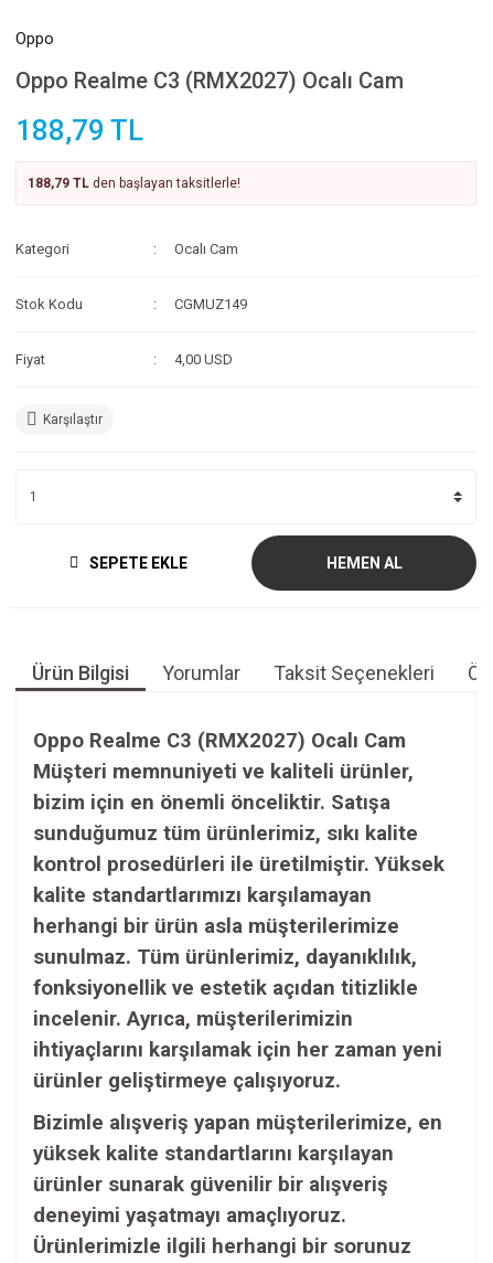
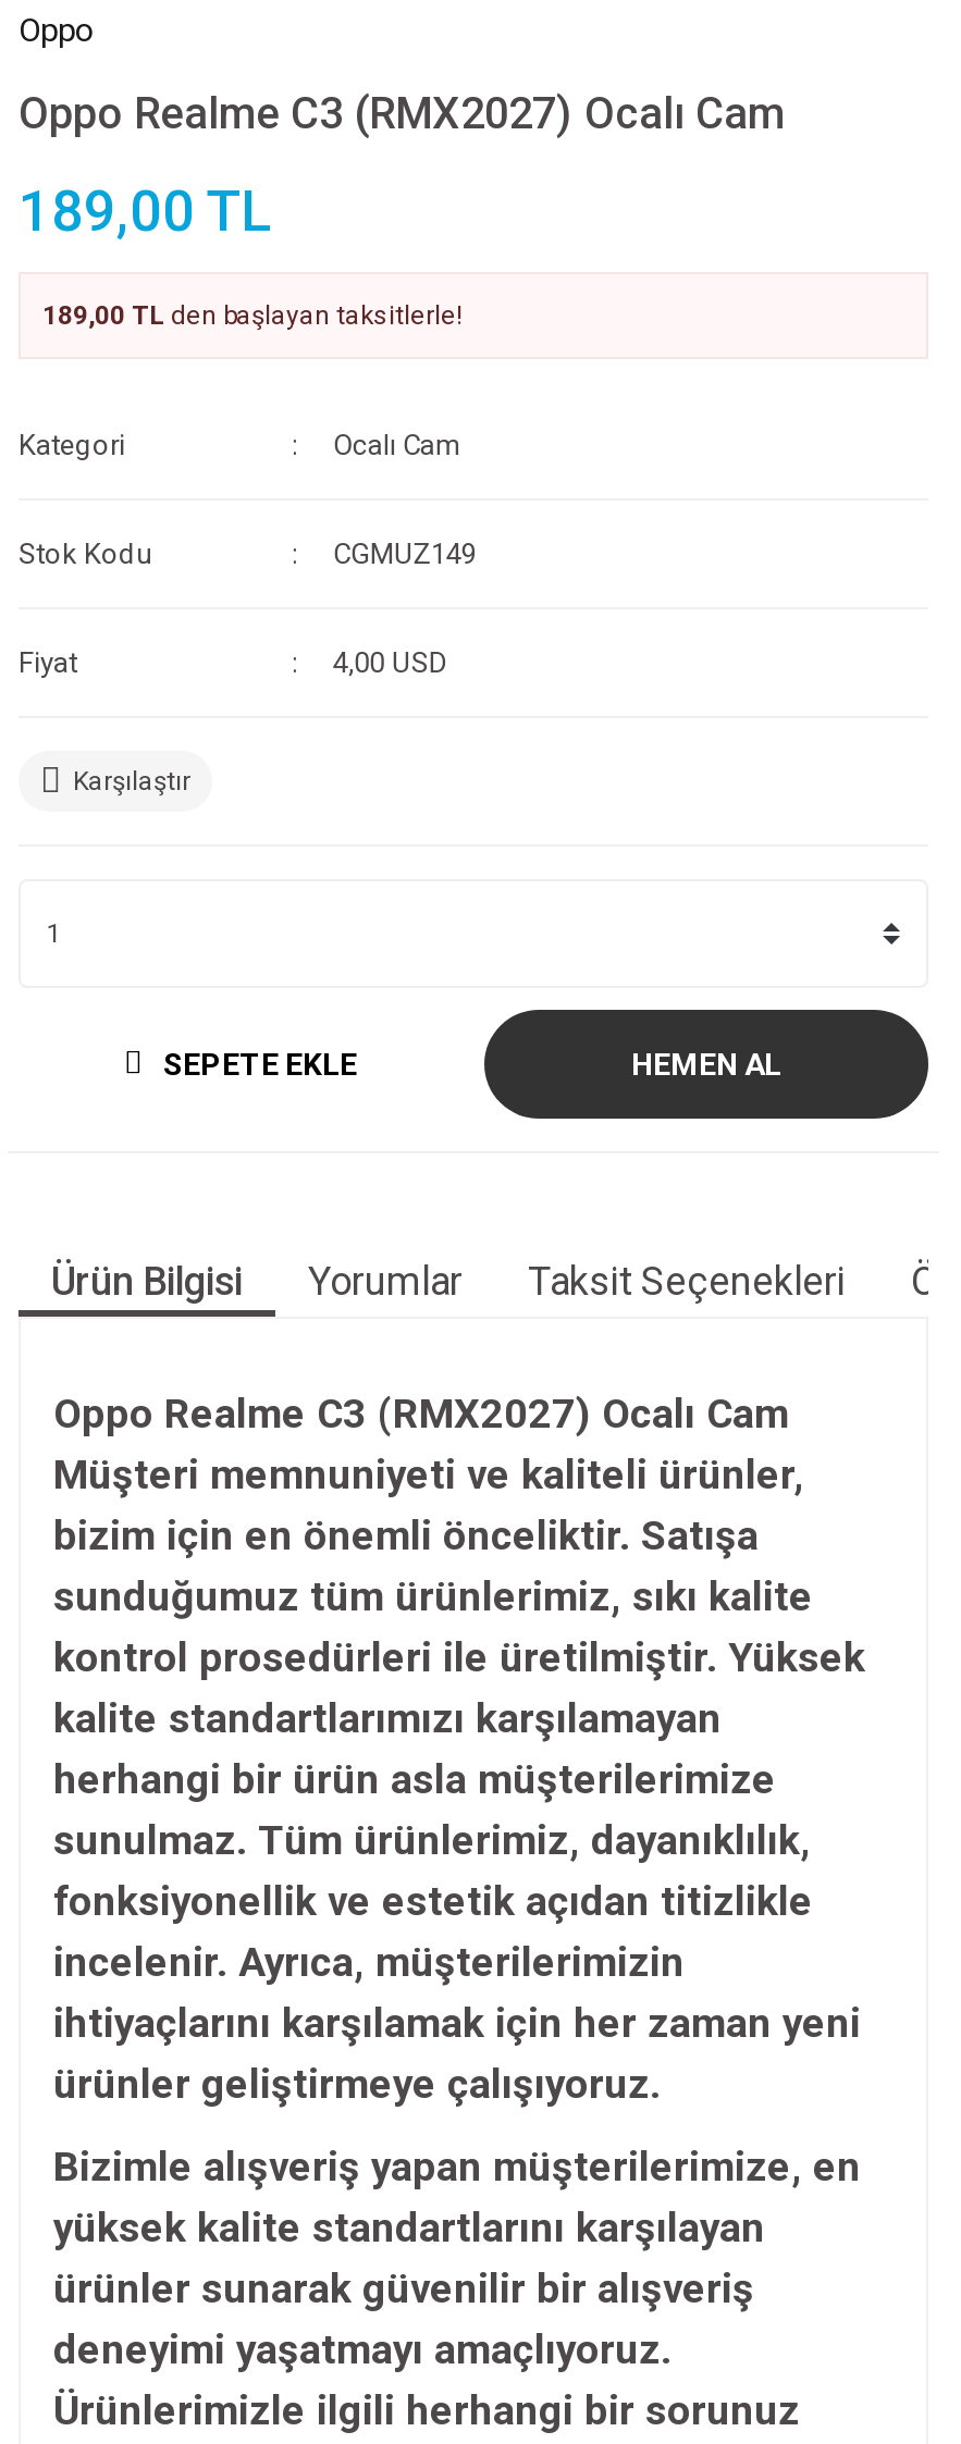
- 188,79 TL
+ 189,00 TL

- 188,79 TL den başlayan taksitlerle!
+ 189,00 TL den başlayan taksitlerle!
